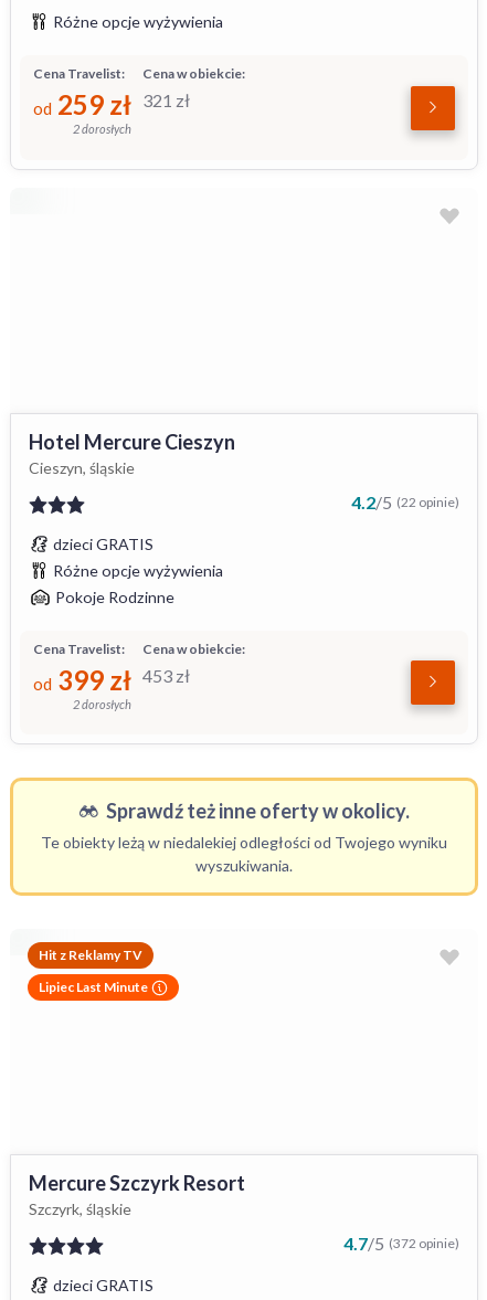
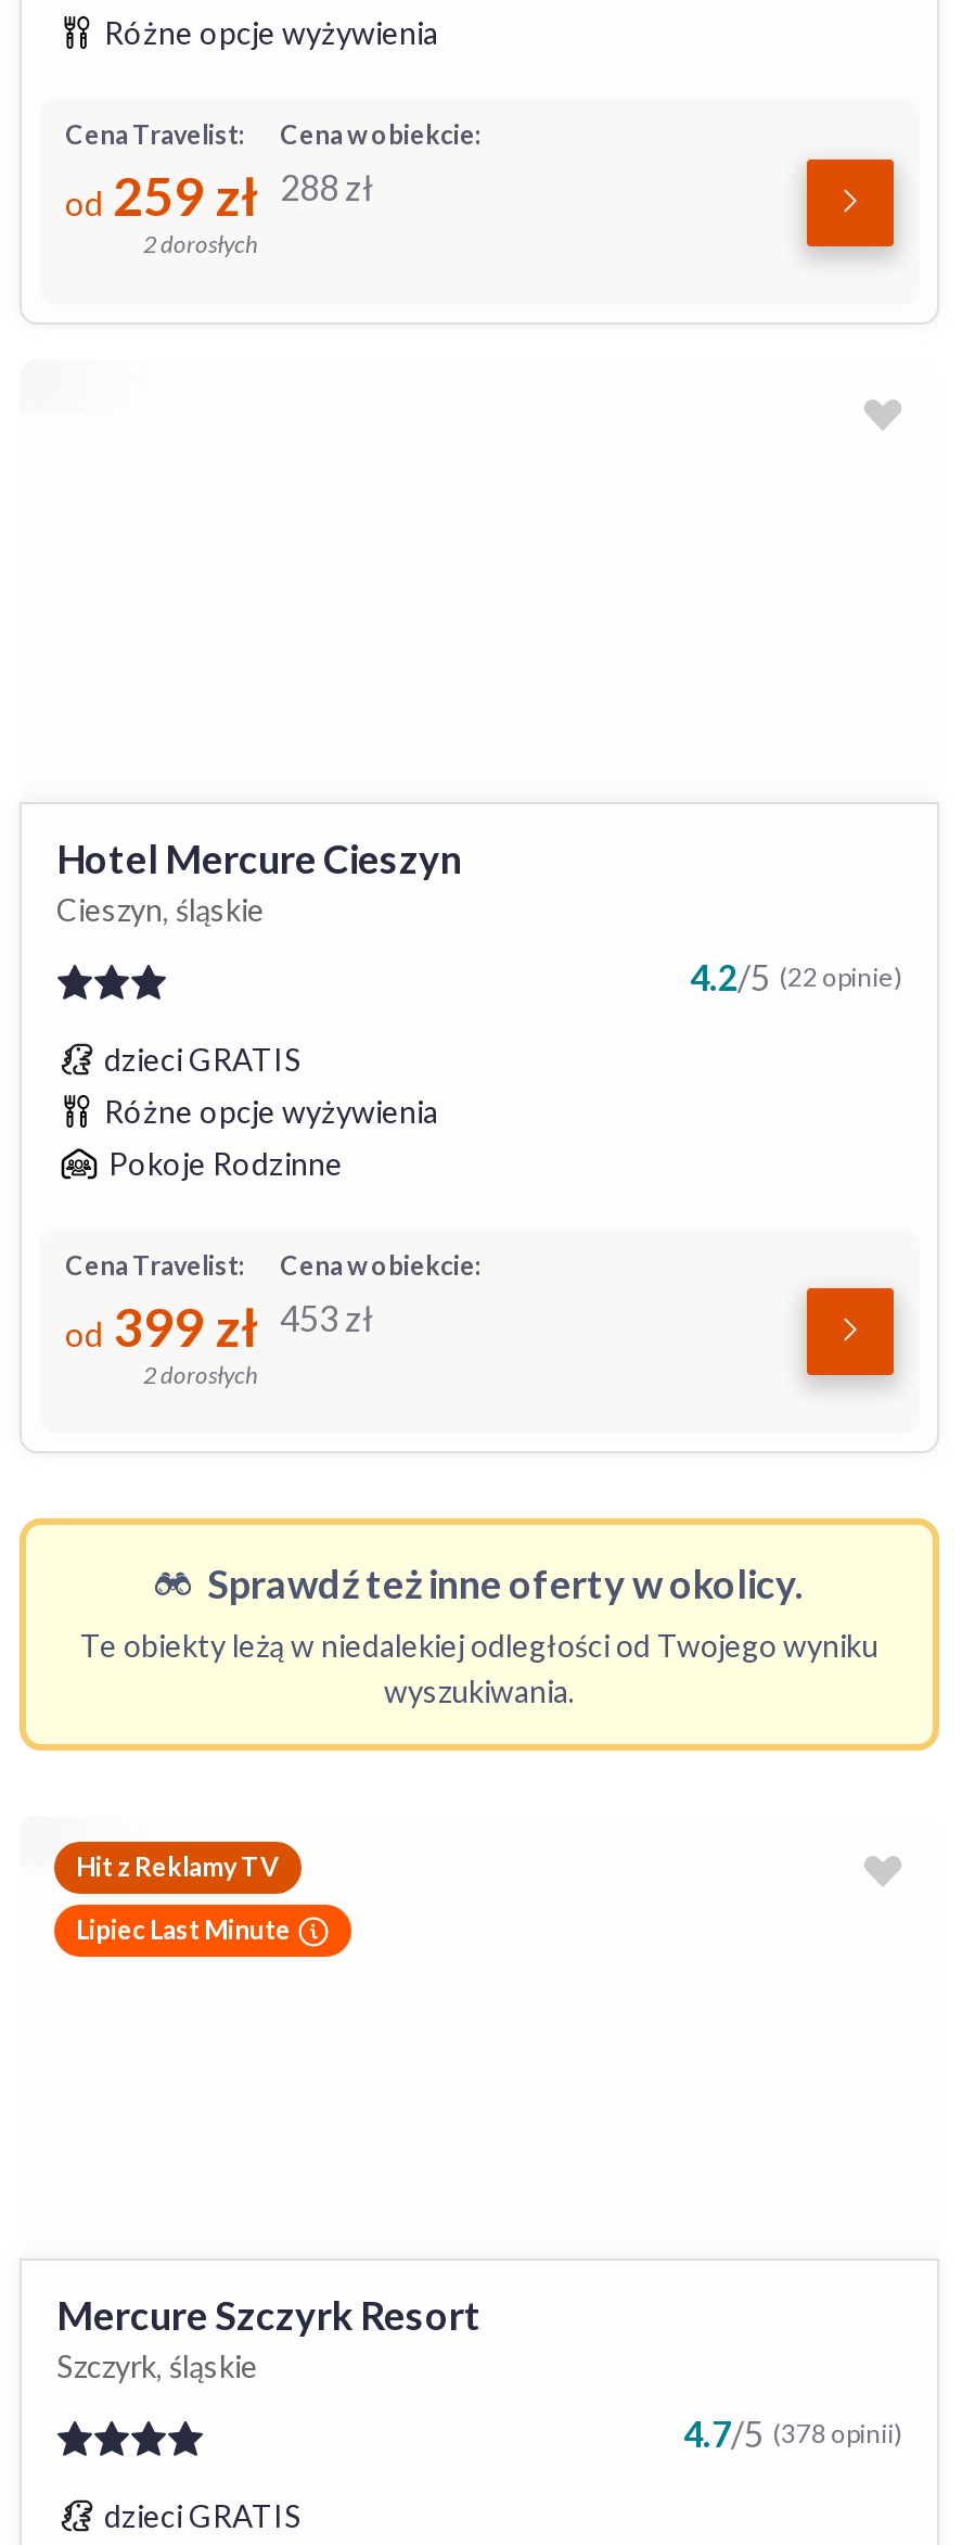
- od 259 zł 321 zł
+ od 259 zł 288 zł

- 4.7/5 (372 opinie)
+ 4.7/5 (378 opinii)
